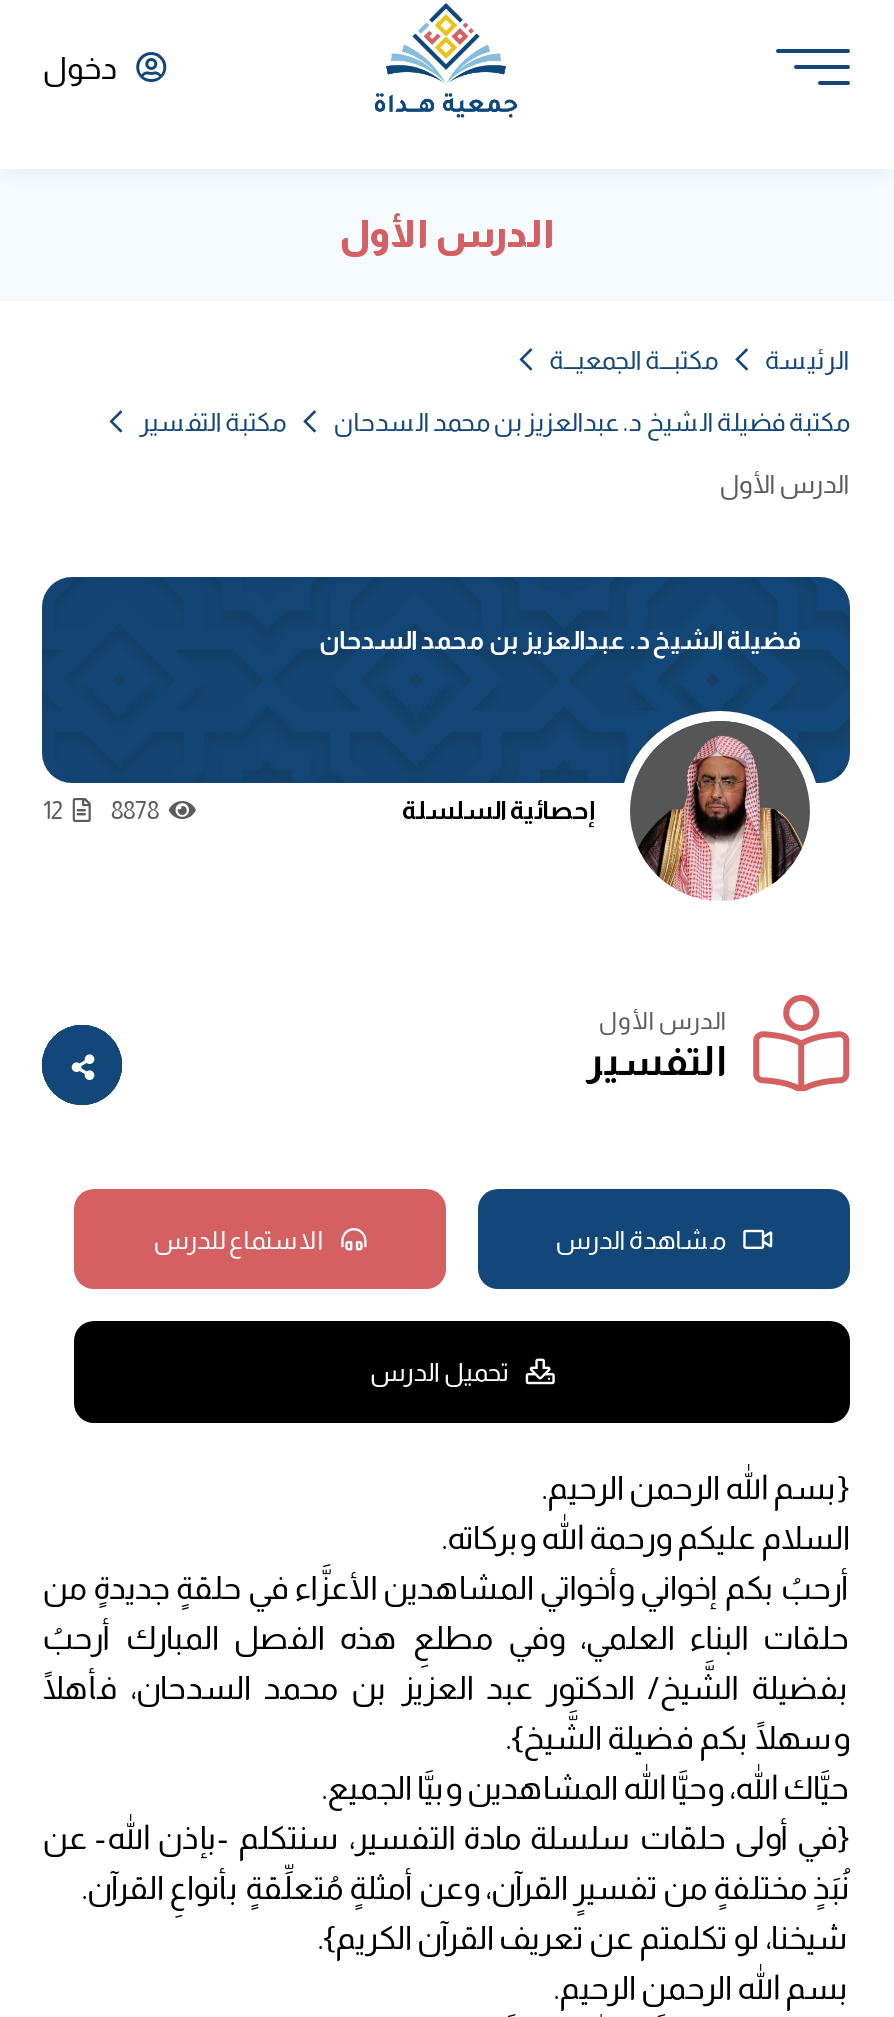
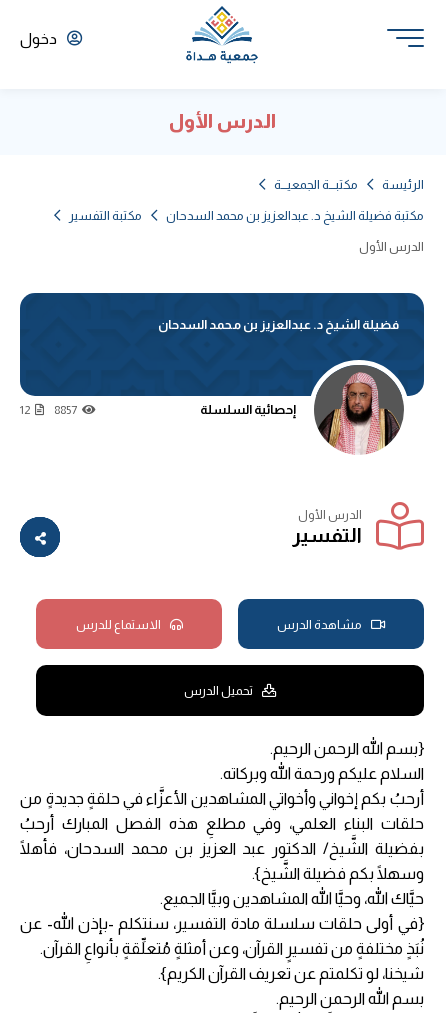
- 12 8878
+ 12 8857
